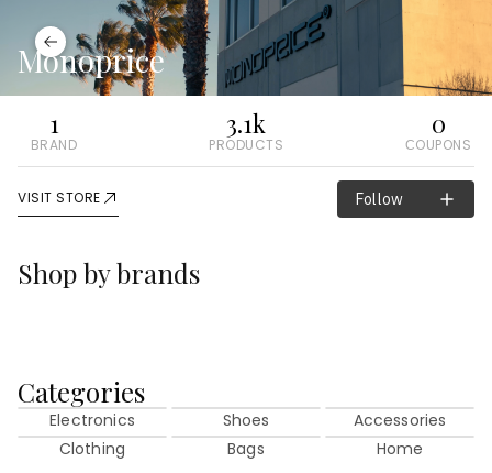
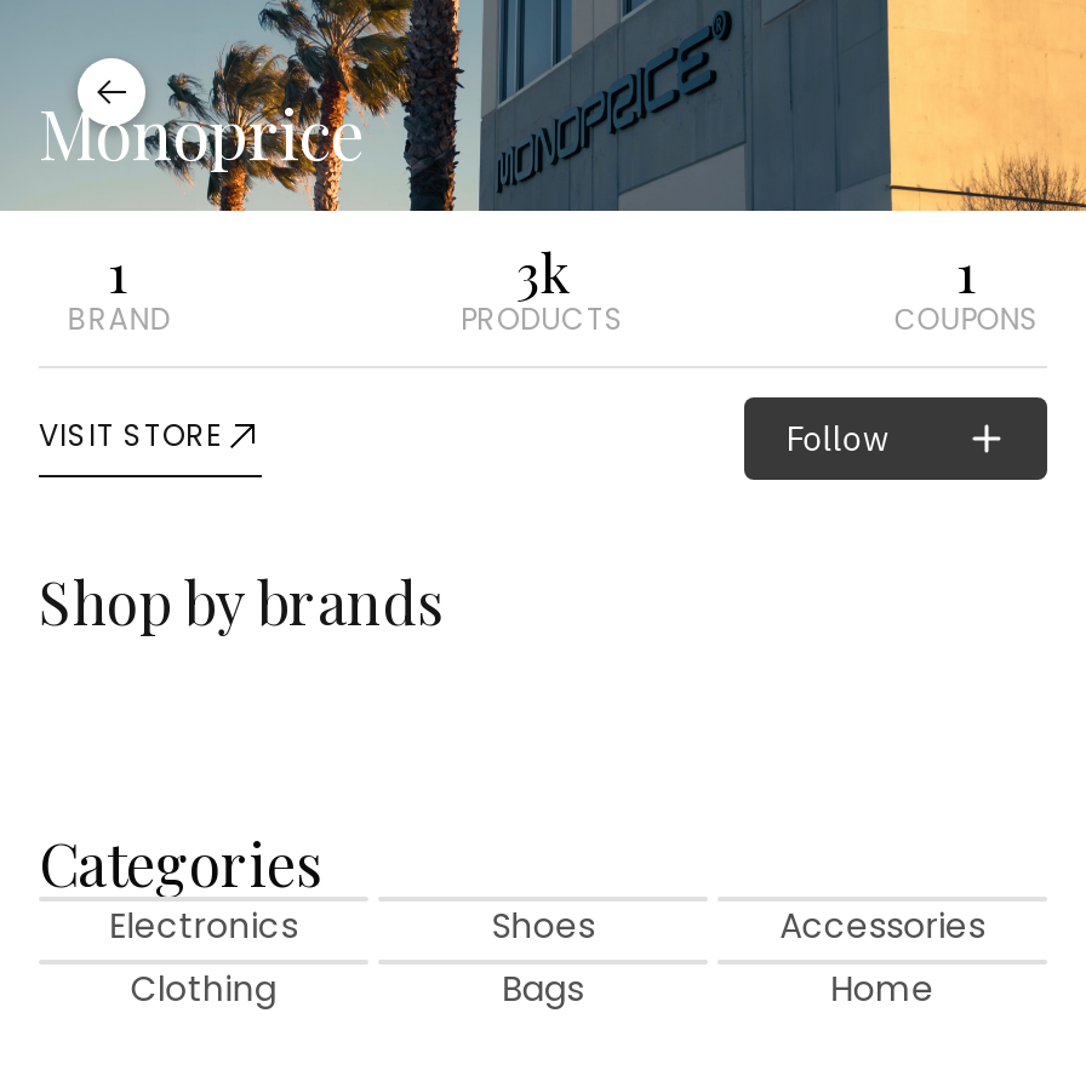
- 3.1k
+ 3k

- 0
+ 1
